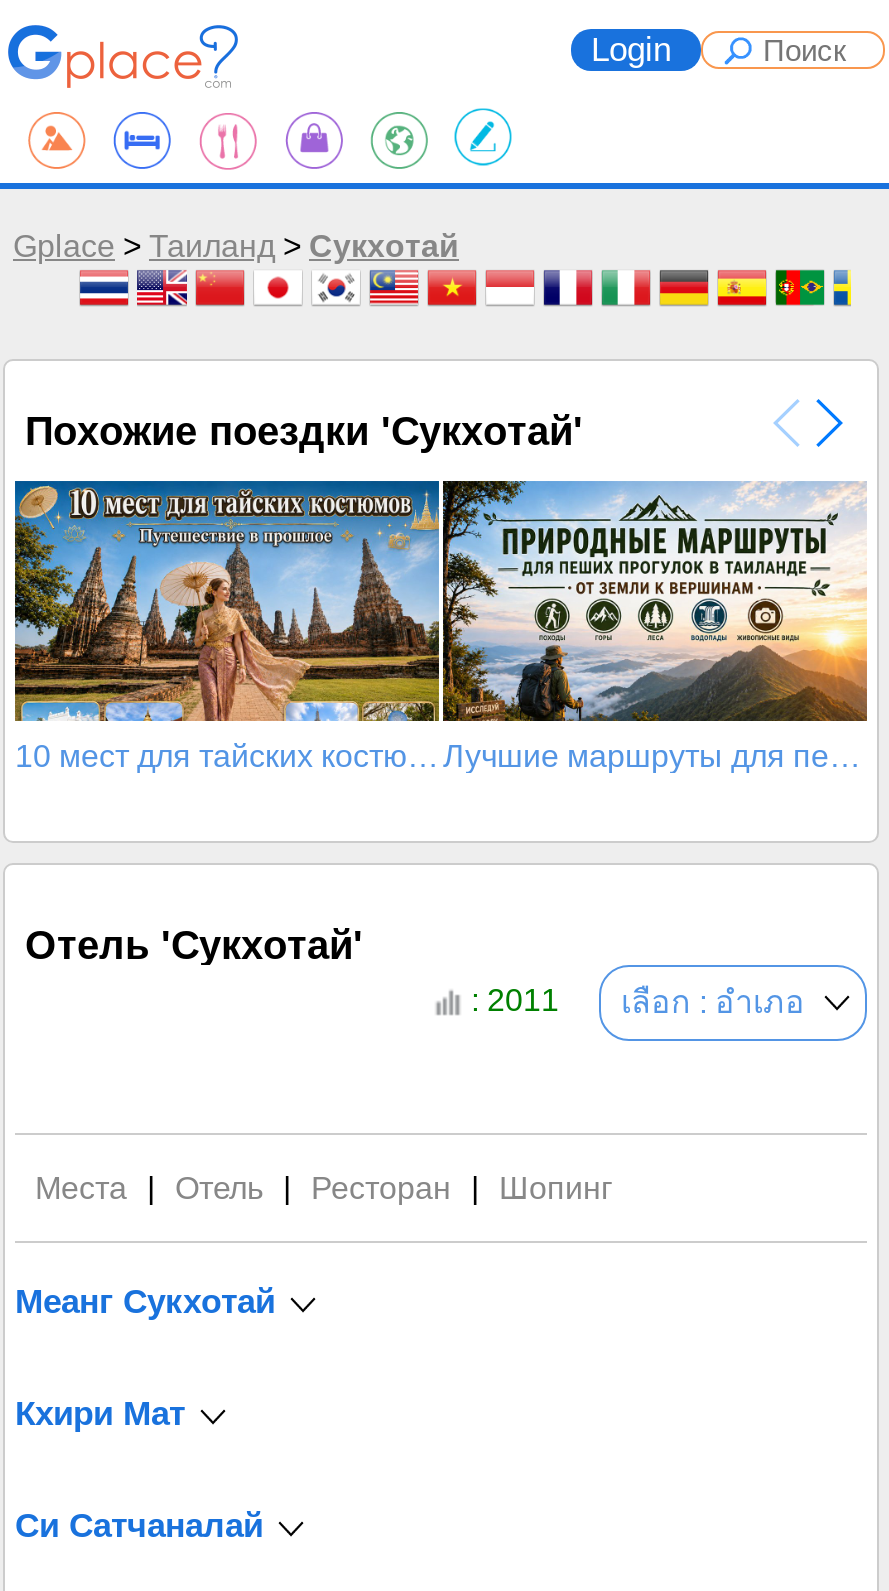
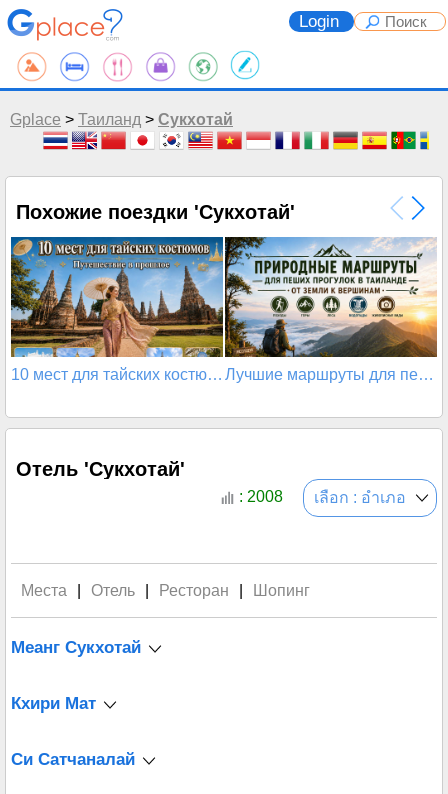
- : 2011 เลือก : อำเภอ
+ : 2008 เลือก : อำเภอ
